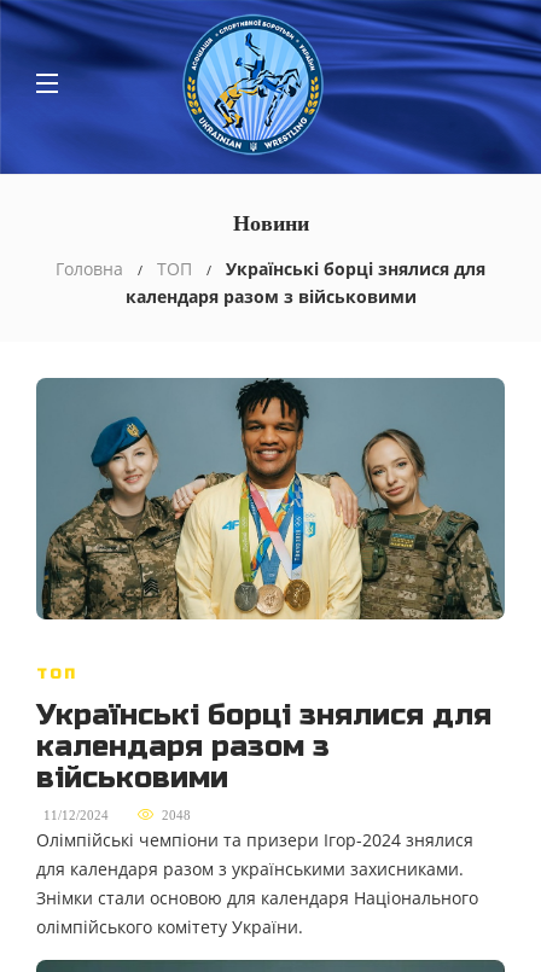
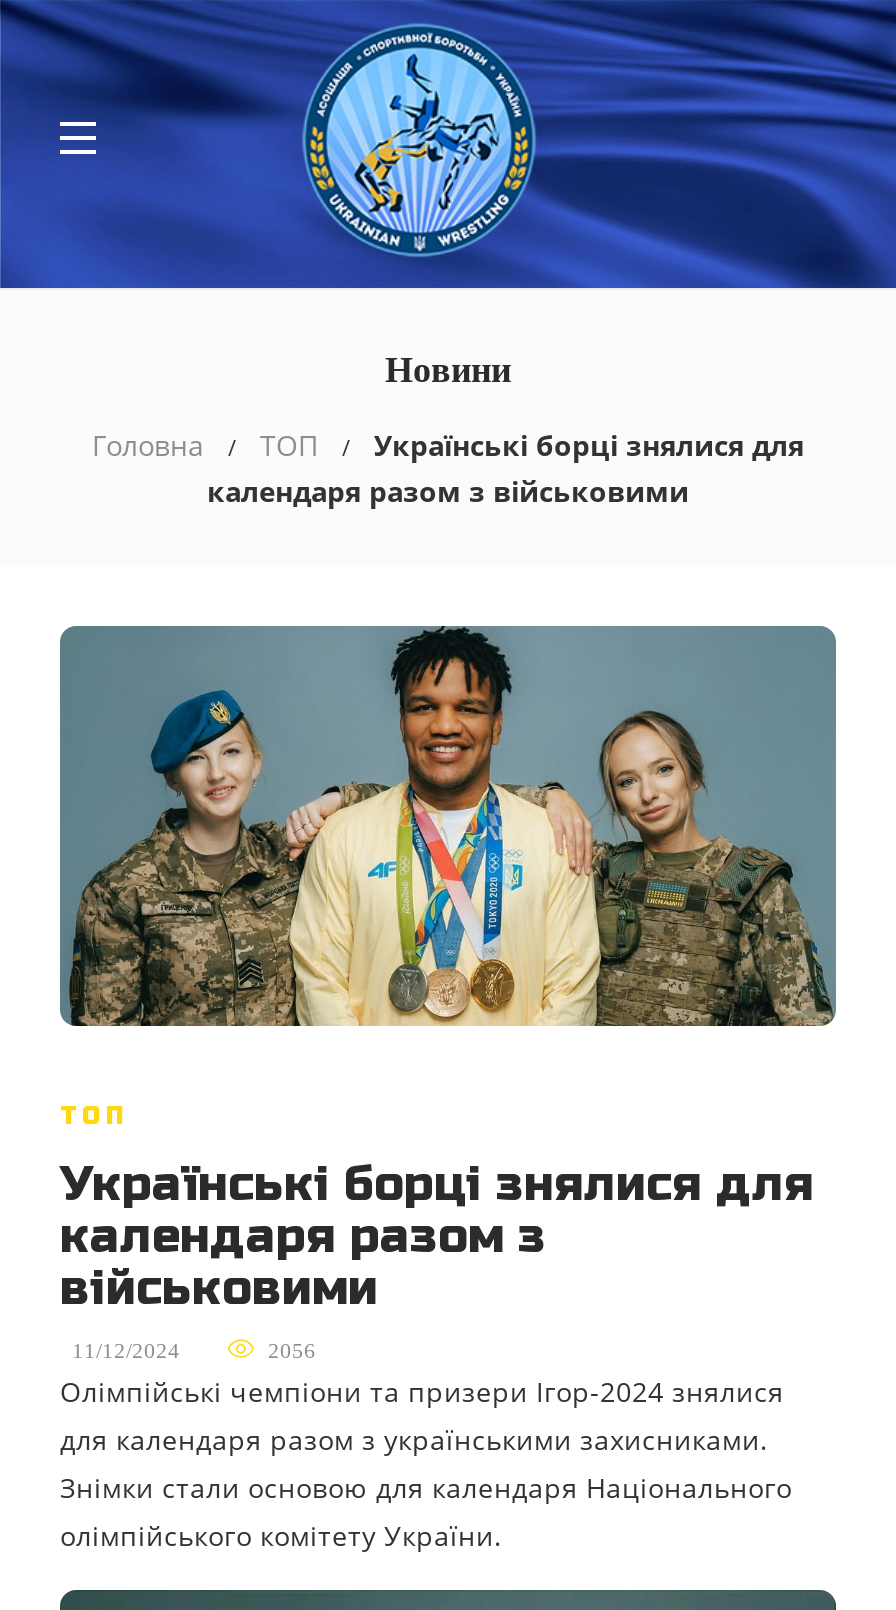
- 2048
+ 2056
